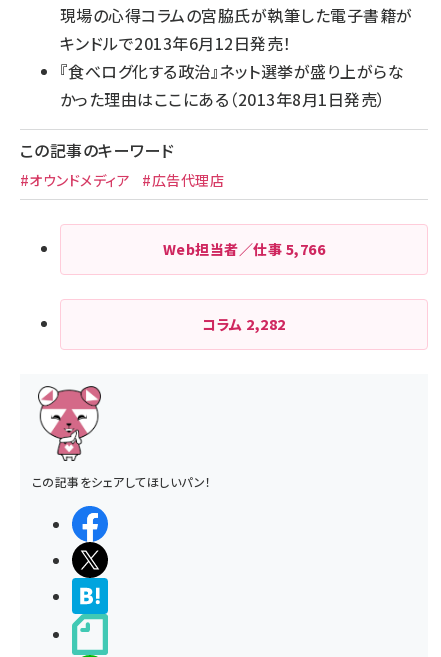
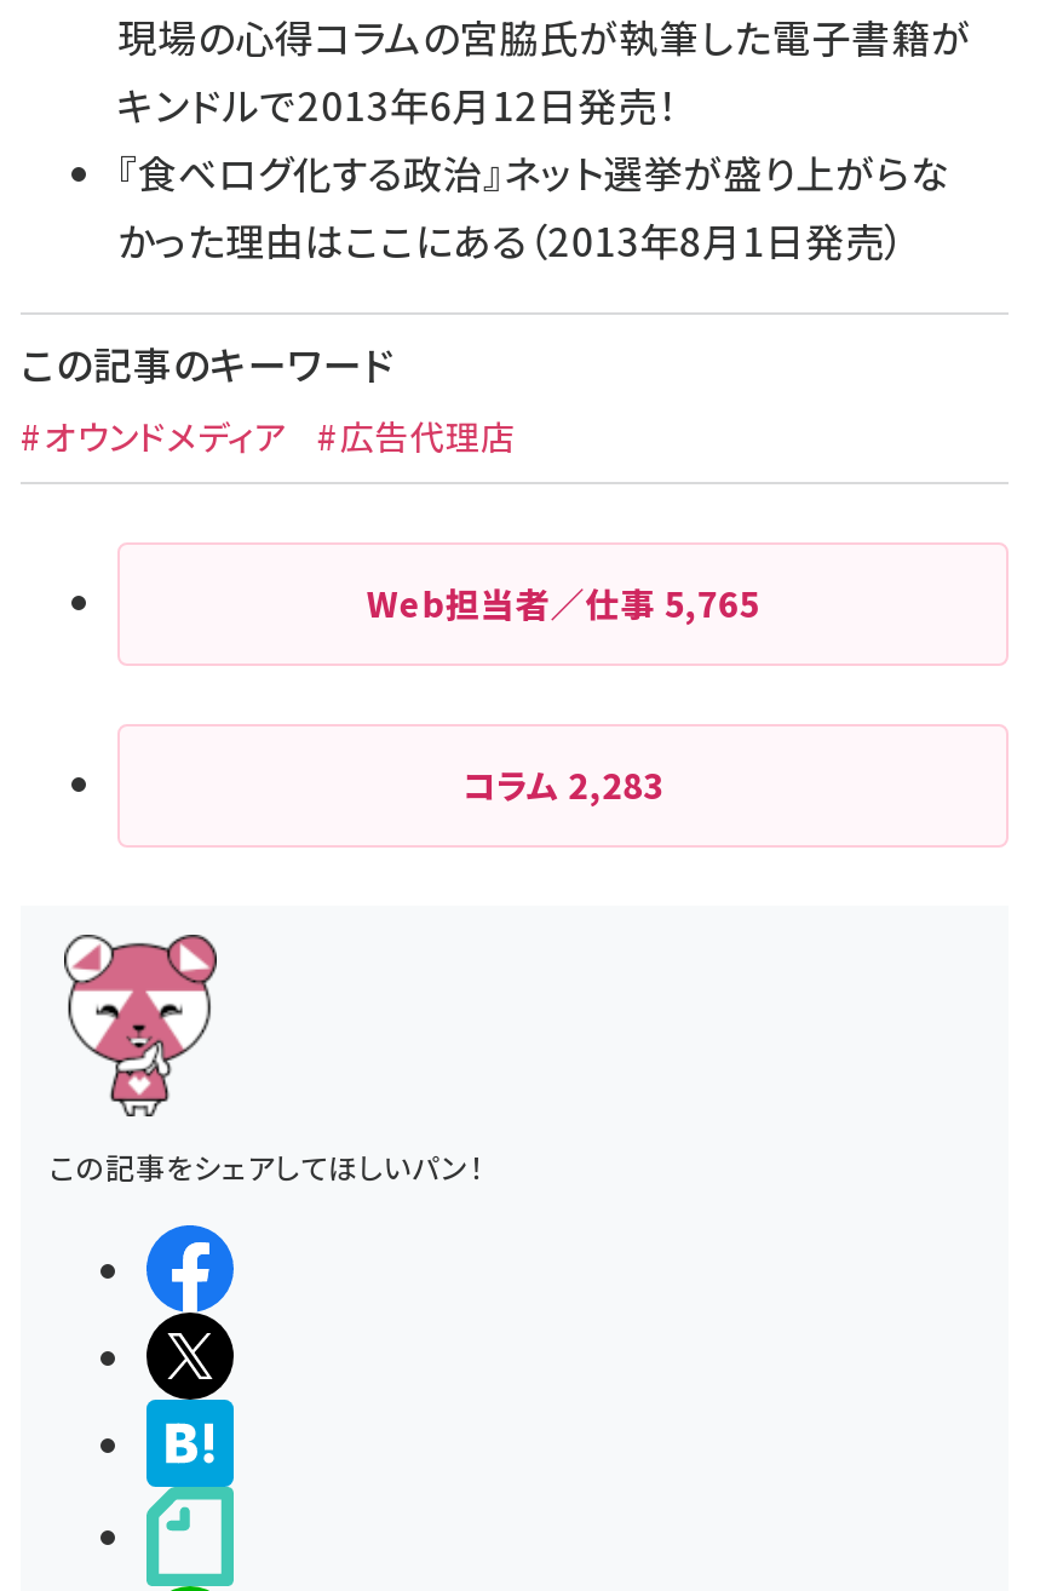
- Web担当者／仕事5,766
+ Web担当者／仕事5,765

- コラム2,282
+ コラム2,283
